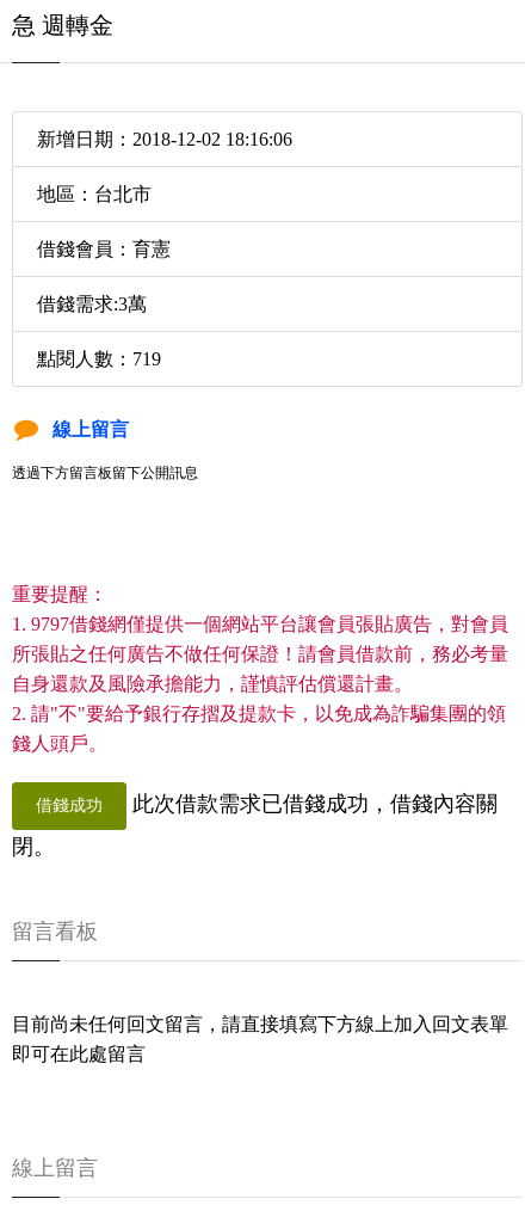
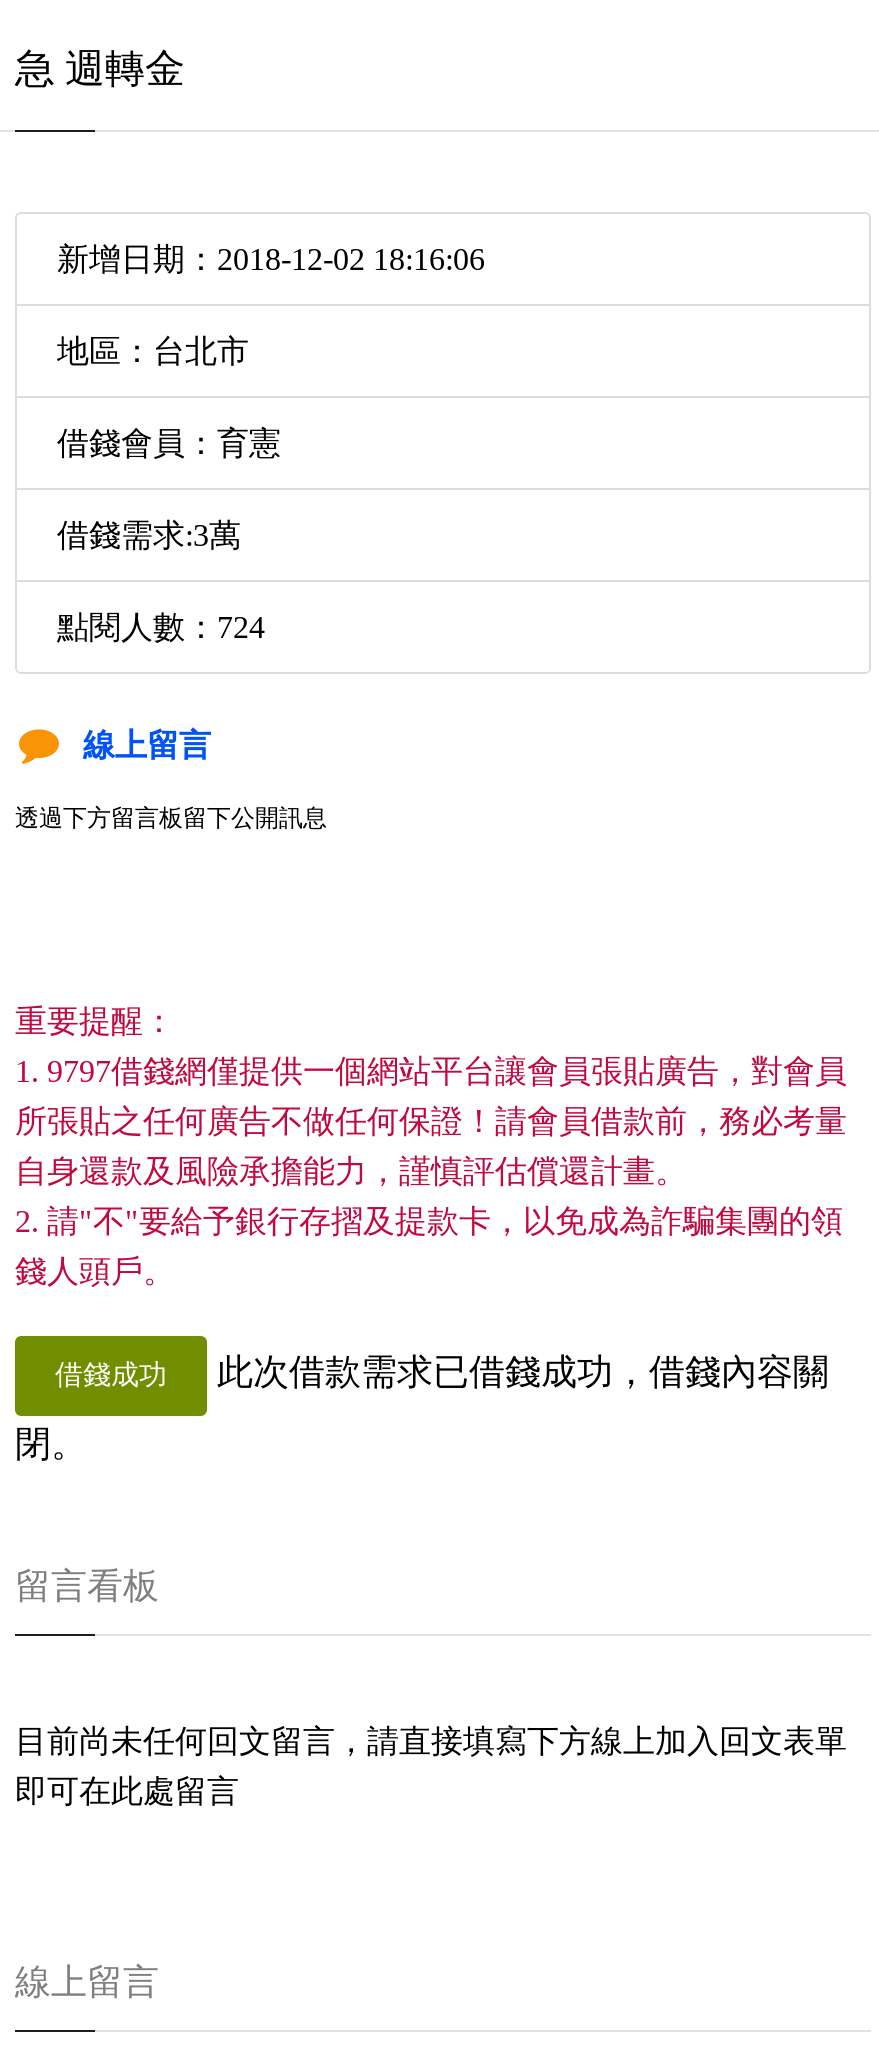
- 點閱人數：719
+ 點閱人數：724
